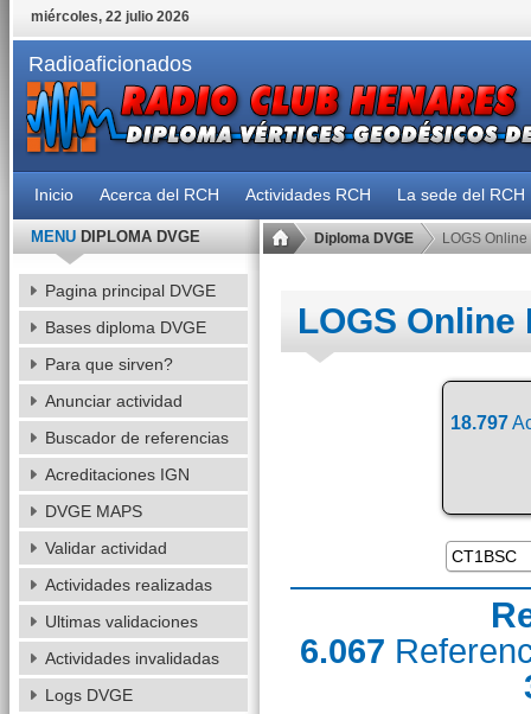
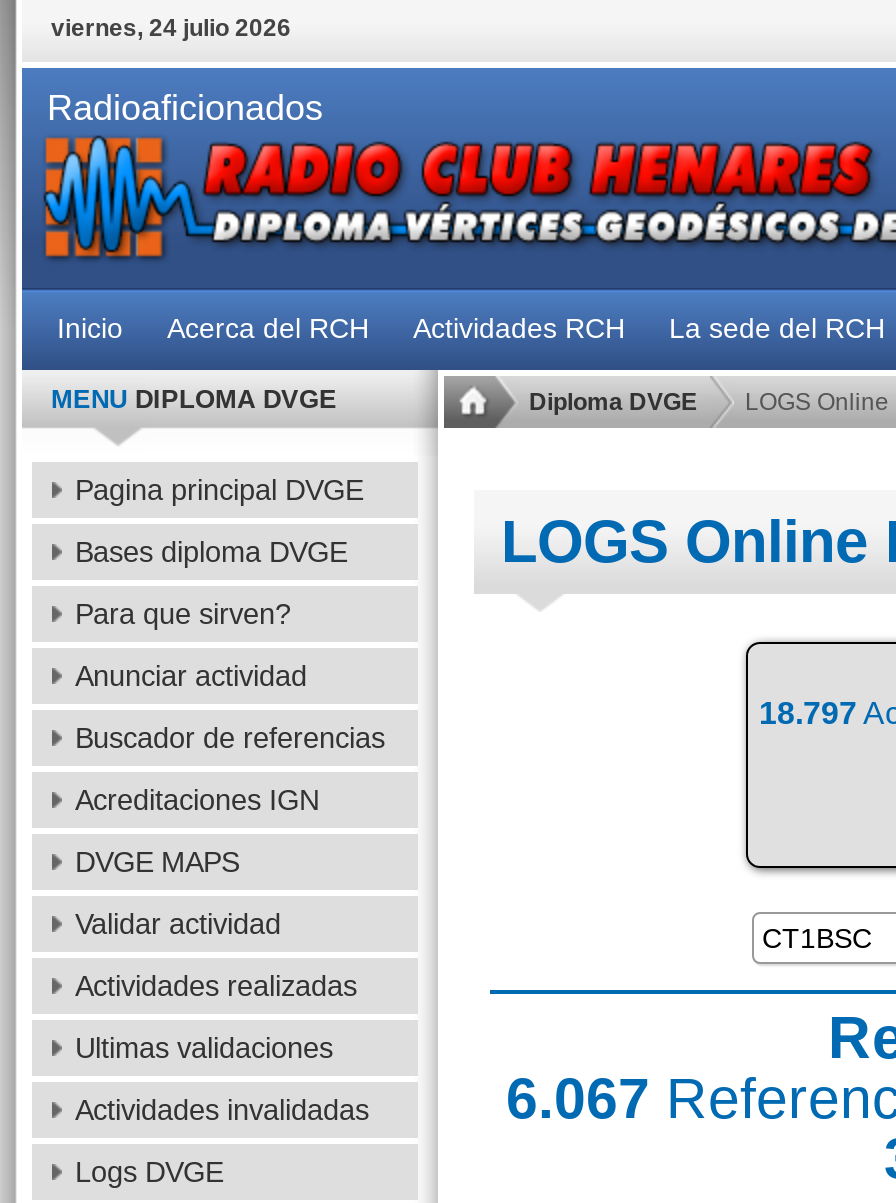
- miércoles, 22 julio 2026
+ viernes, 24 julio 2026
